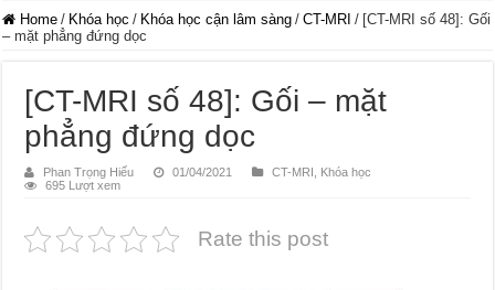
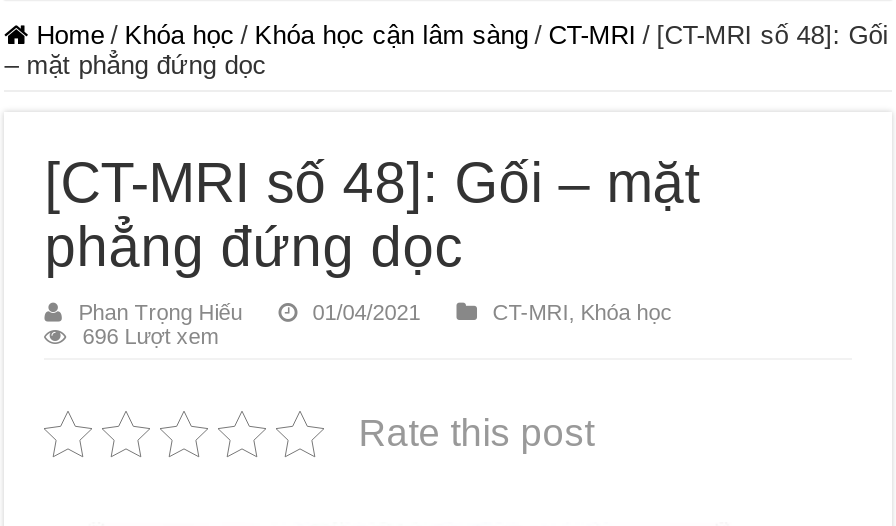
- 695 Lượt xem
+ 696 Lượt xem
